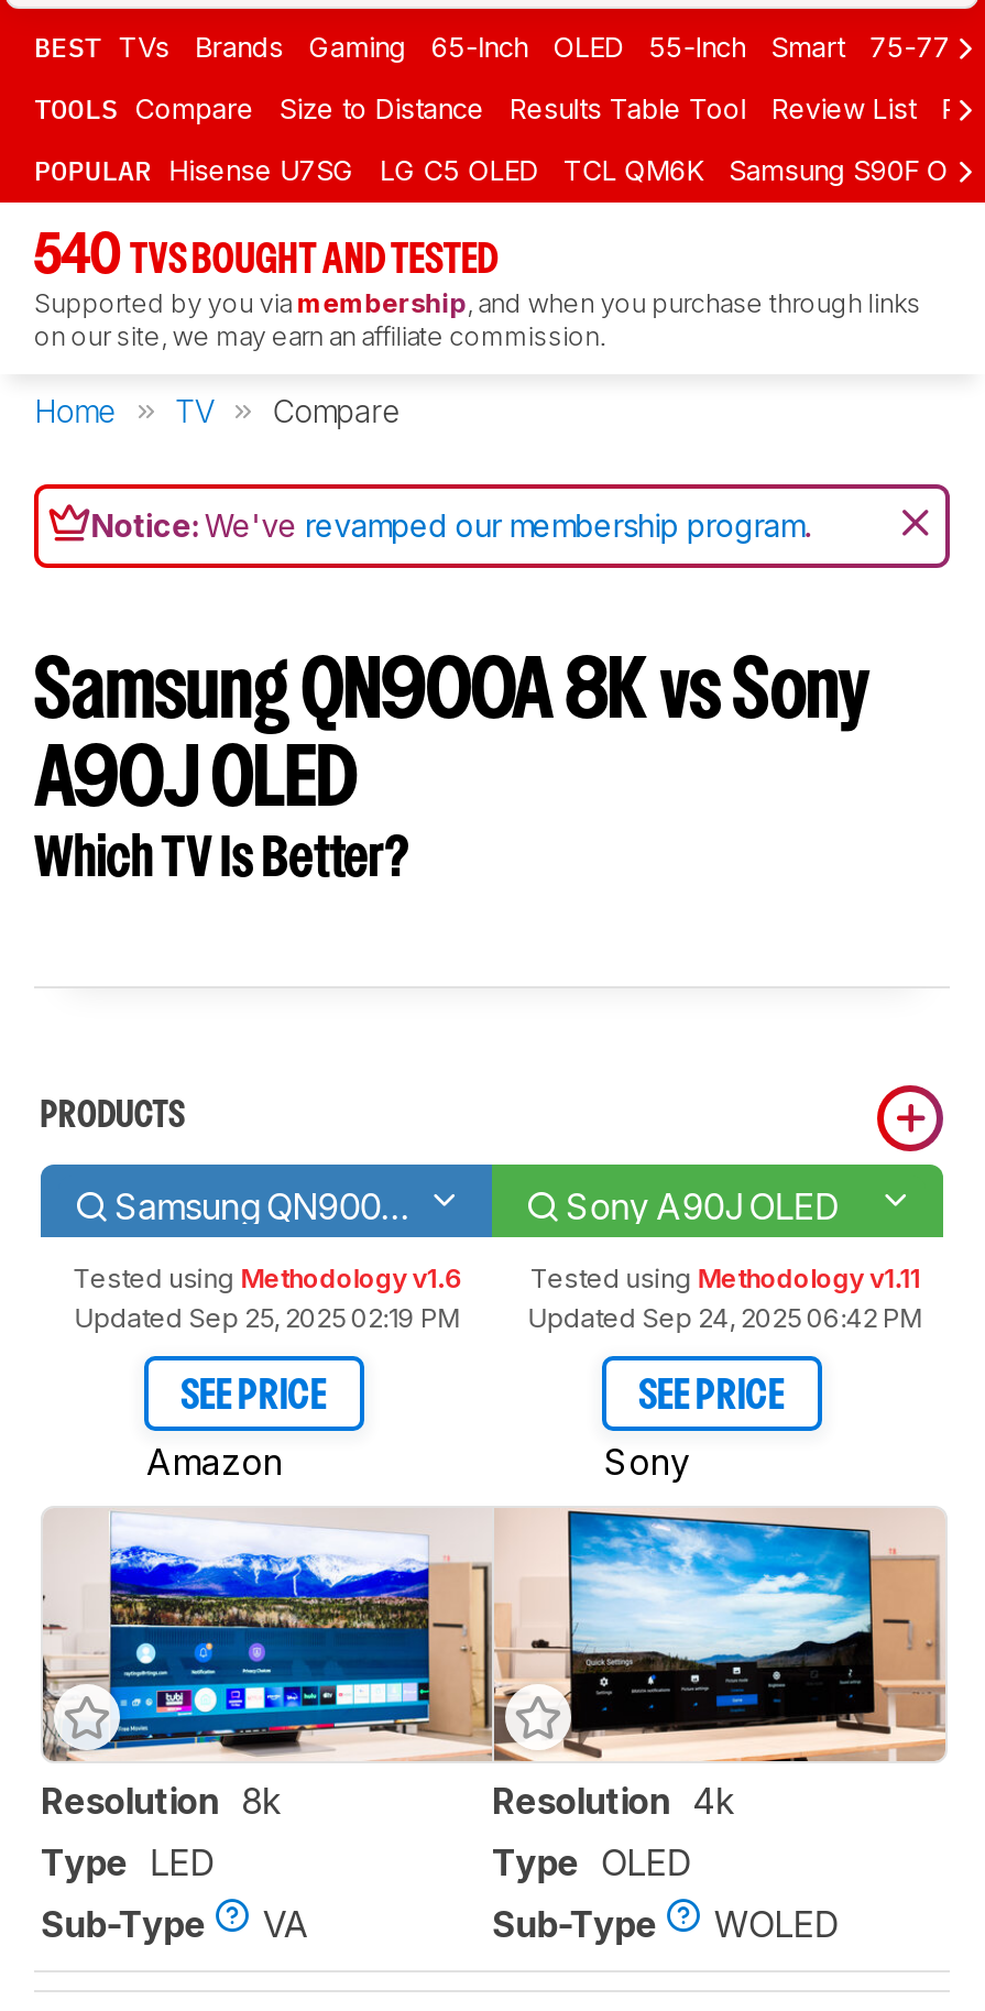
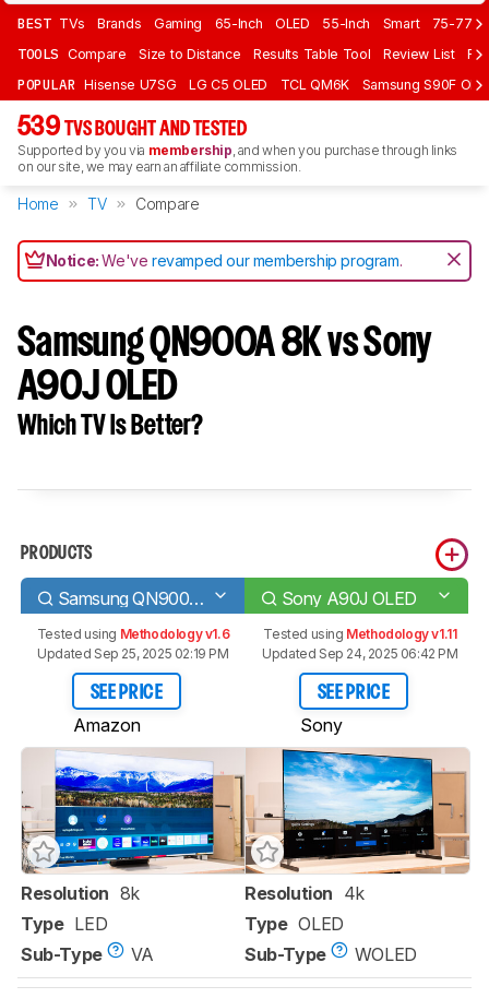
- 540 TVS BOUGHT AND TESTED
+ 539 TVS BOUGHT AND TESTED
